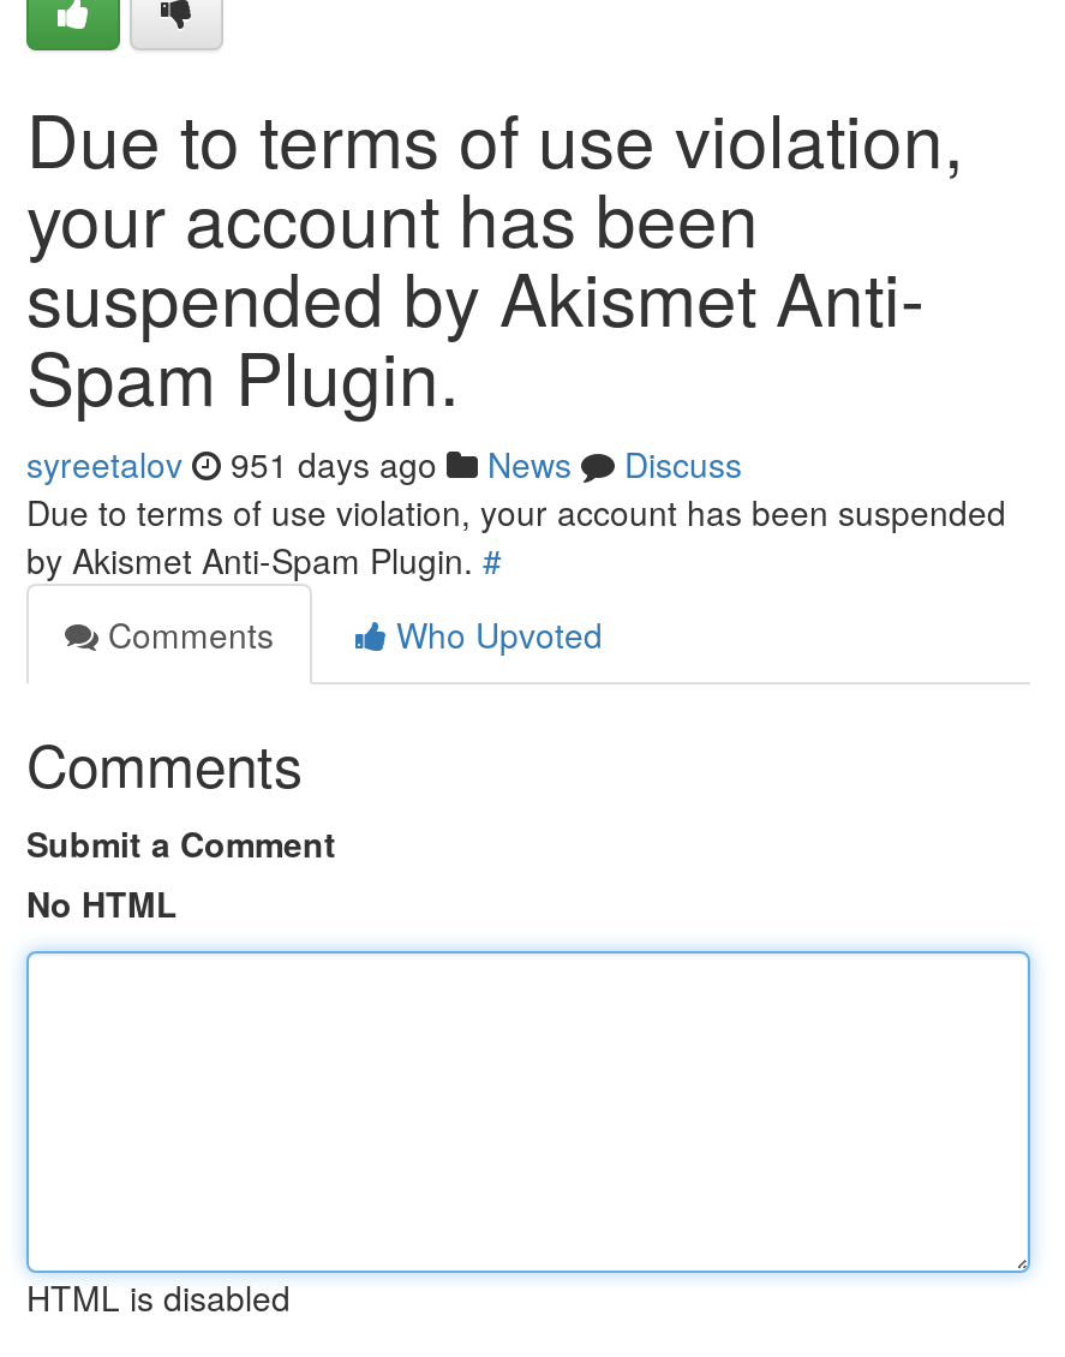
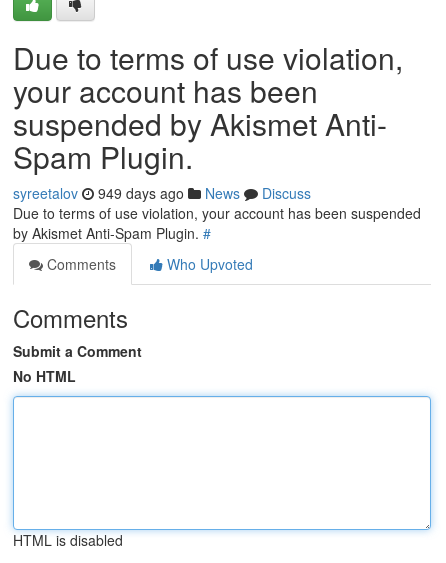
- syreetalov 951 days ago News Discuss
+ syreetalov 949 days ago News Discuss
